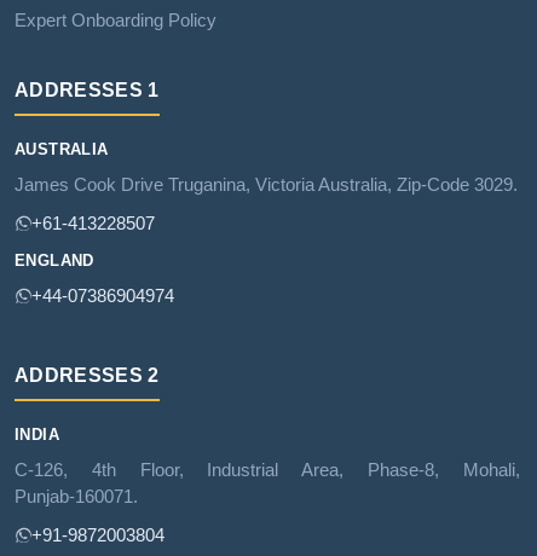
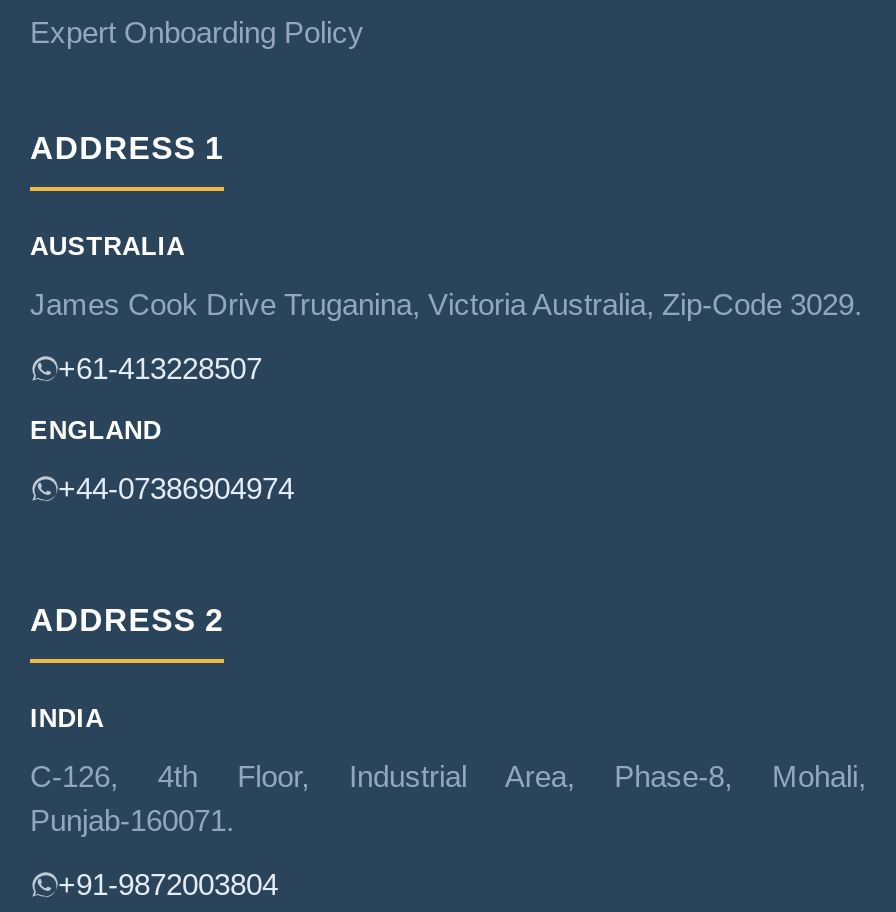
- ADDRESSES 1
+ ADDRESS 1

- ADDRESSES 2
+ ADDRESS 2
